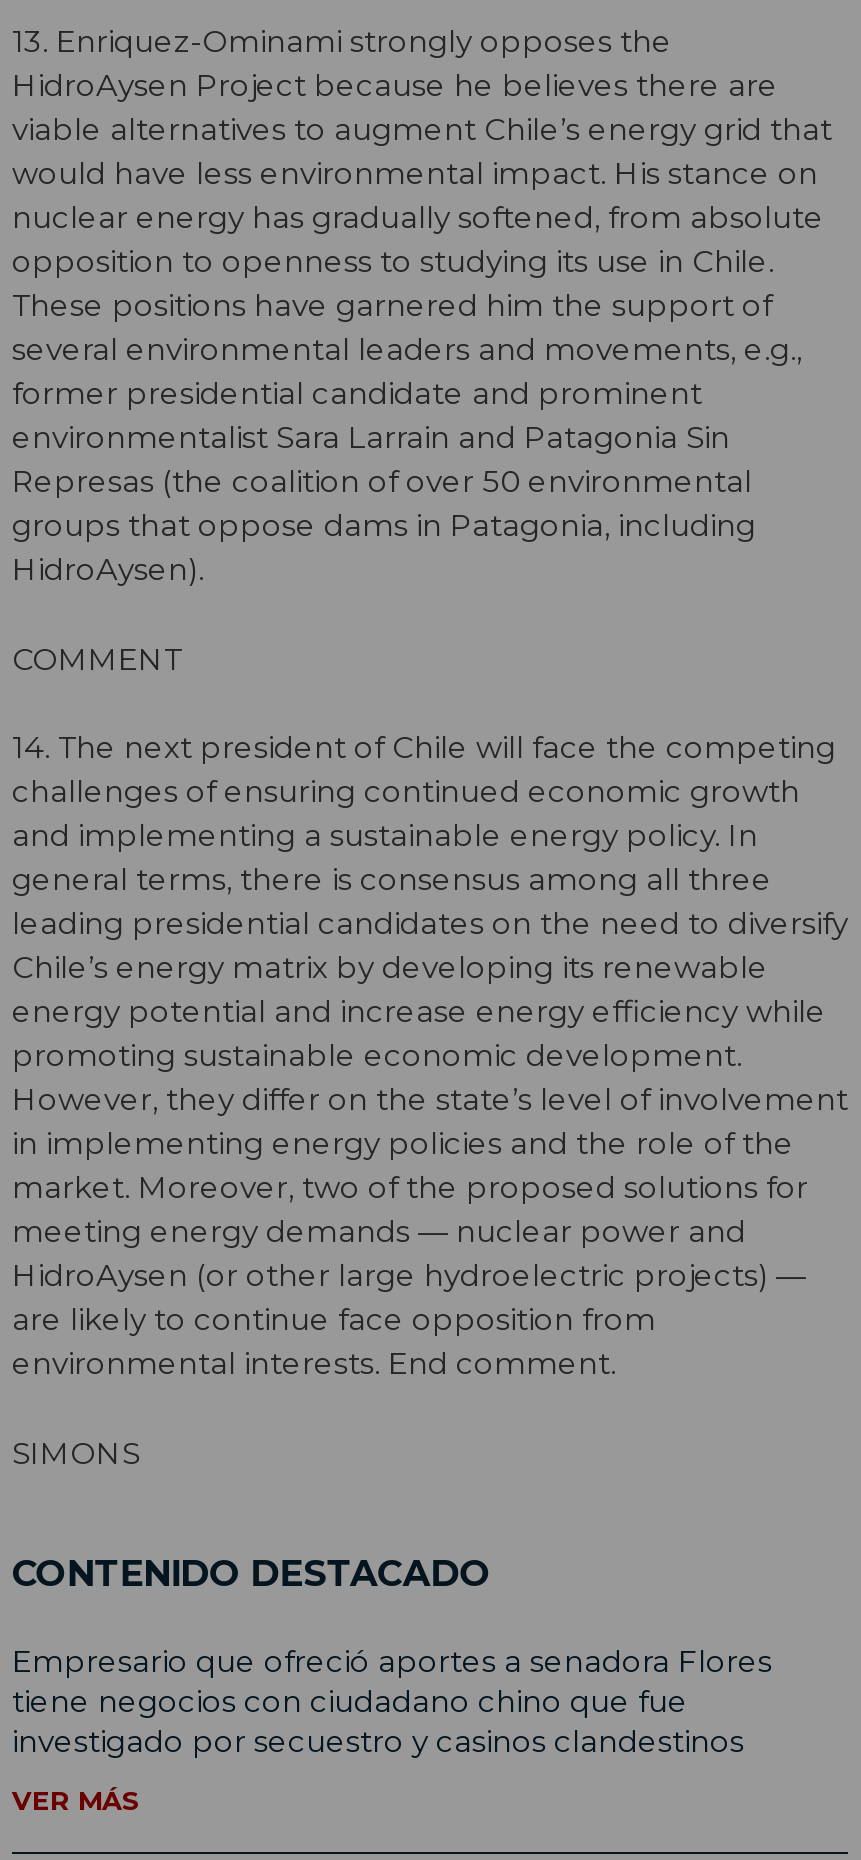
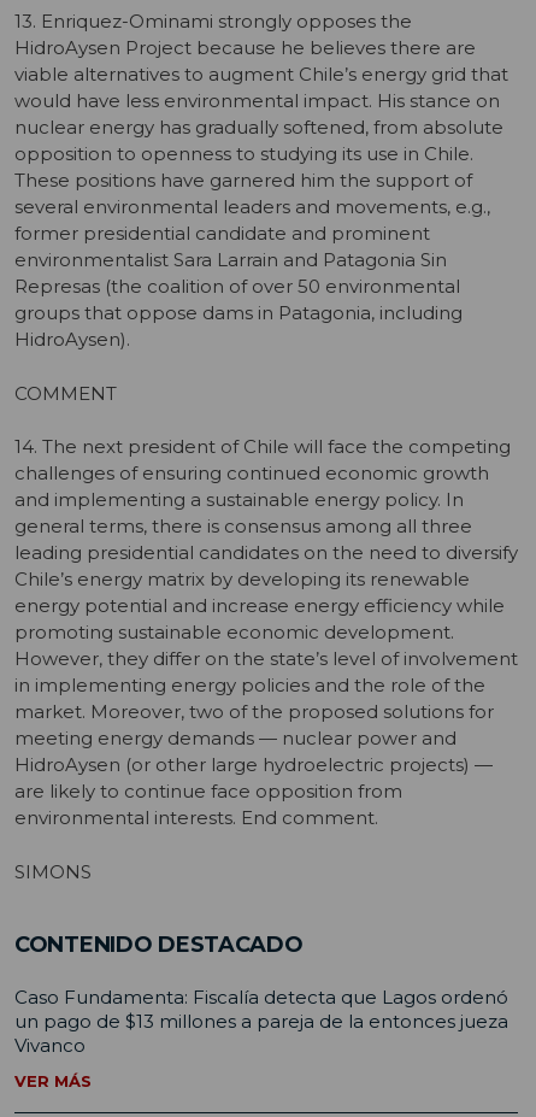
- Empresario que ofreció aportes a senadora Flores
- tiene negocios con ciudadano chino que fue
- investigado por secuestro y casinos clandestinos
+ Caso Fundamenta: Fiscalía detecta que Lagos ordenó
+ un pago de $13 millones a pareja de la entonces jueza
+ Vivanco
